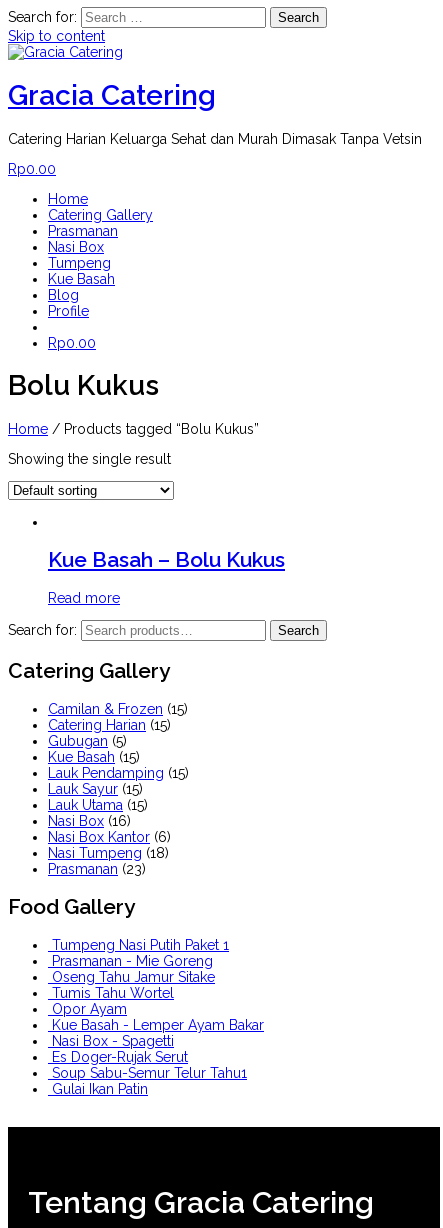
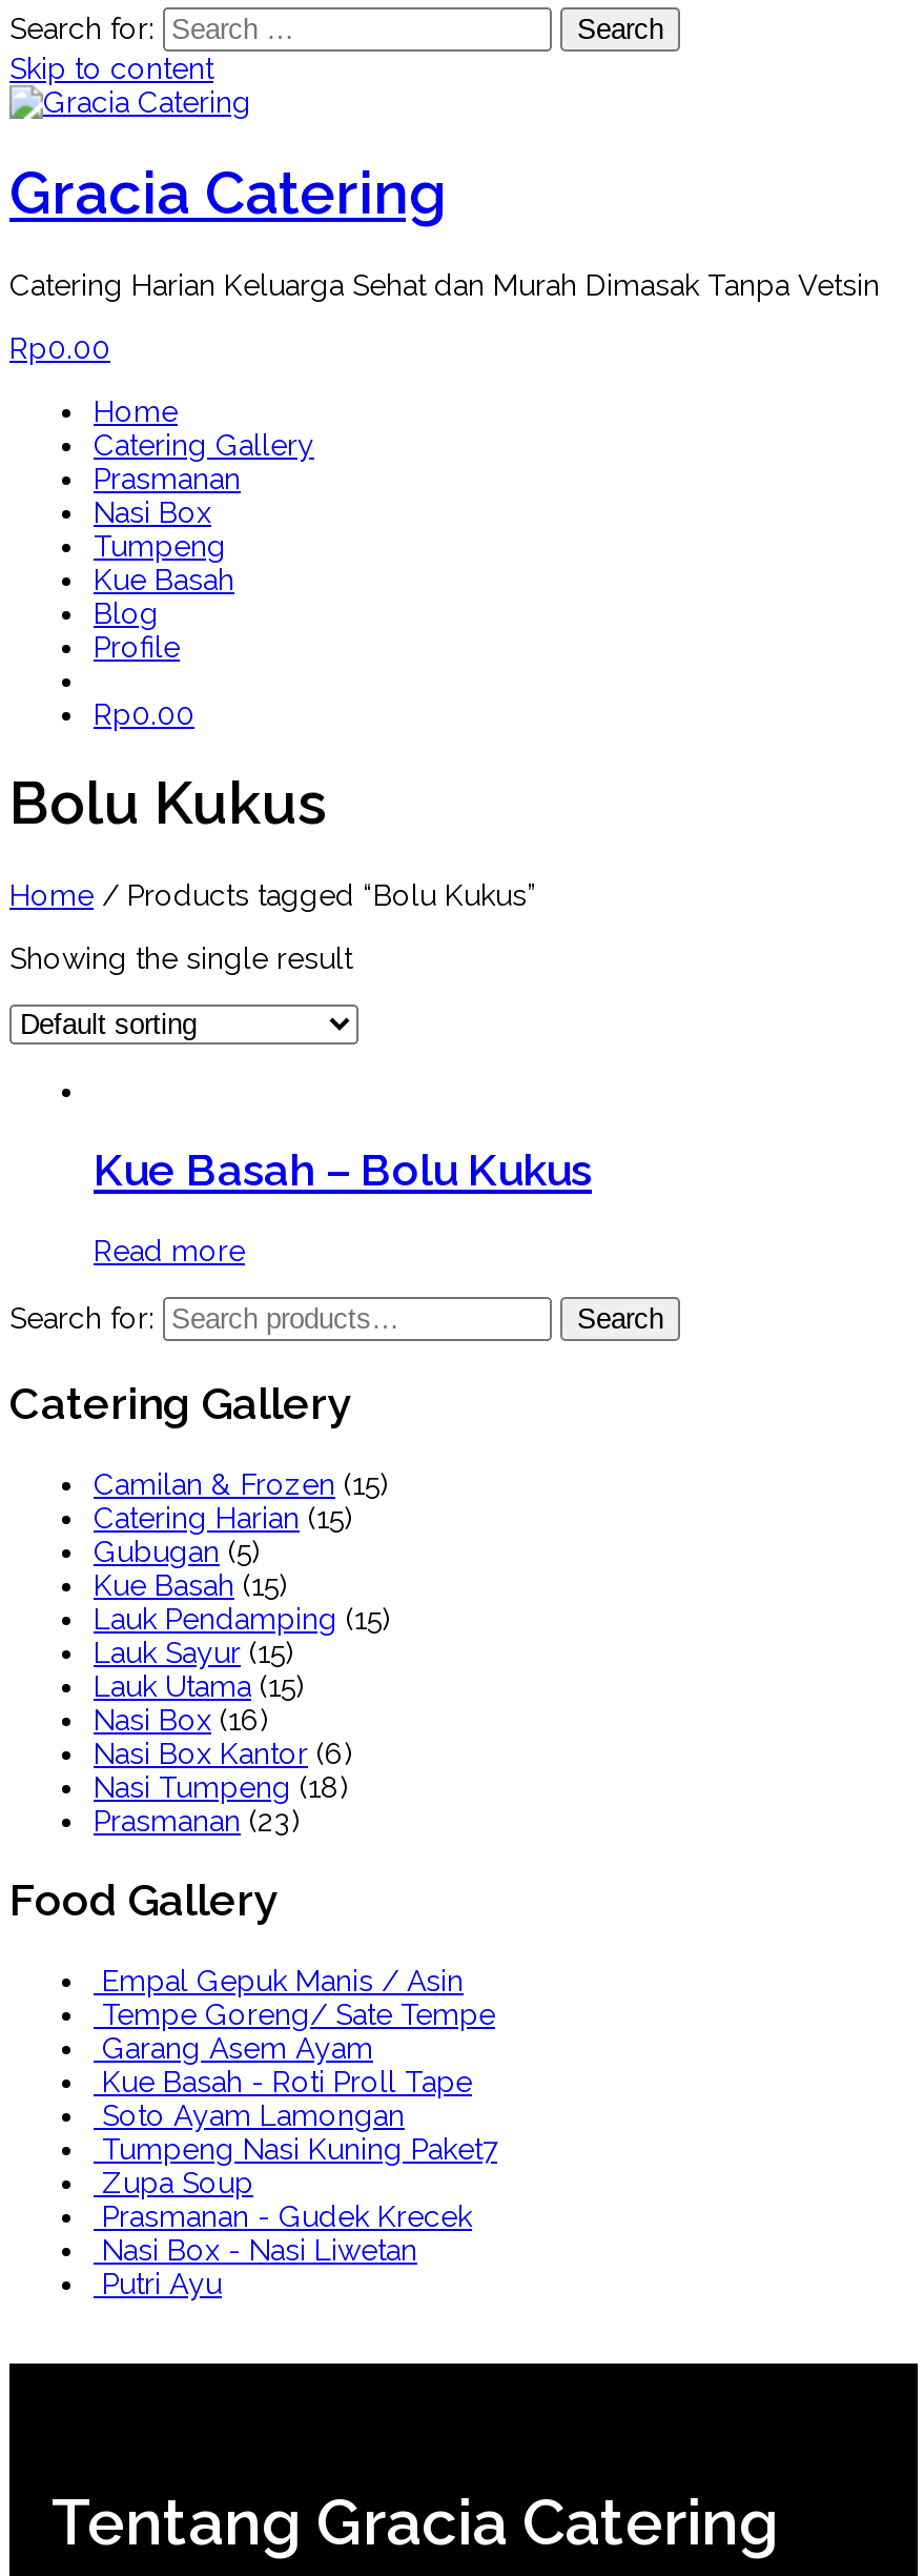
- Tumpeng Nasi Putih Paket 1
- Prasmanan - Mie Goreng
- Oseng Tahu Jamur Sitake
- Tumis Tahu Wortel
- Opor Ayam
- Kue Basah - Lemper Ayam Bakar
- Nasi Box - Spagetti
- Es Doger-Rujak Serut
- Soup Sabu-Semur Telur Tahu1
- Gulai Ikan Patin
+ Empal Gepuk Manis / Asin
+ Tempe Goreng/ Sate Tempe
+ Garang Asem Ayam
+ Kue Basah - Roti Proll Tape
+ Soto Ayam Lamongan
+ Tumpeng Nasi Kuning Paket7
+ Zupa Soup
+ Prasmanan - Gudek Krecek
+ Nasi Box - Nasi Liwetan
+ Putri Ayu
